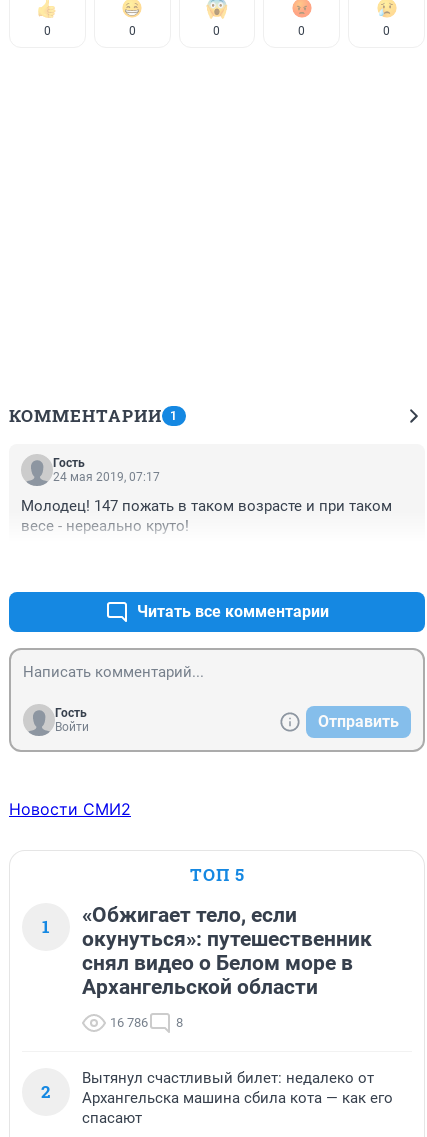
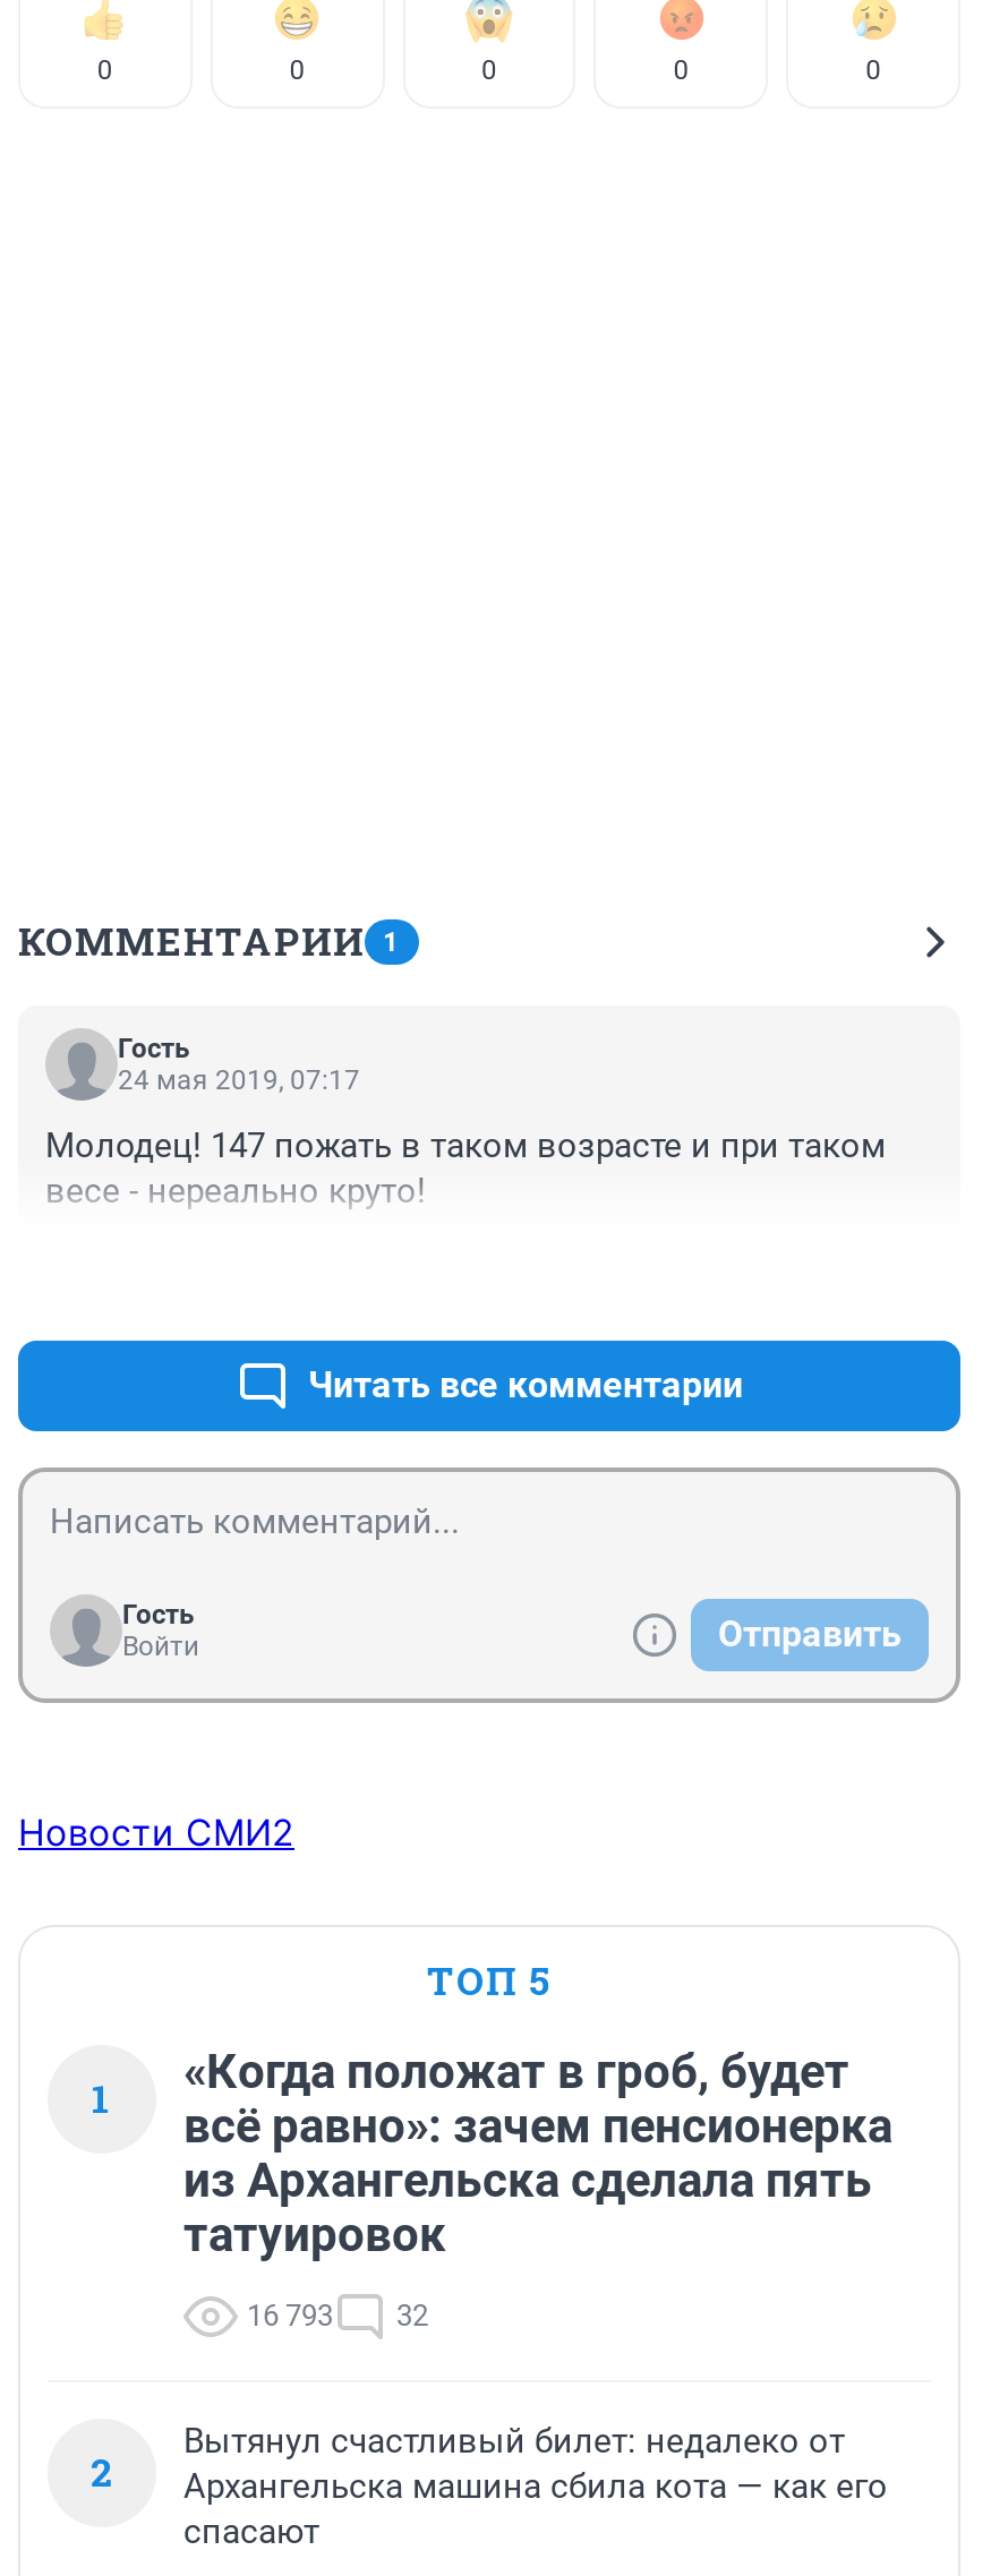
- «Обжигает тело, если
- окунуться»: путешественник
- снял видео о Белом море в
- Архангельской области
+ «Когда положат в гроб, будет
+ всё равно»: зачем пенсионерка
+ из Архангельска сделала пять
+ татуировок

- 16 786
- 8
+ 16 793
+ 32
